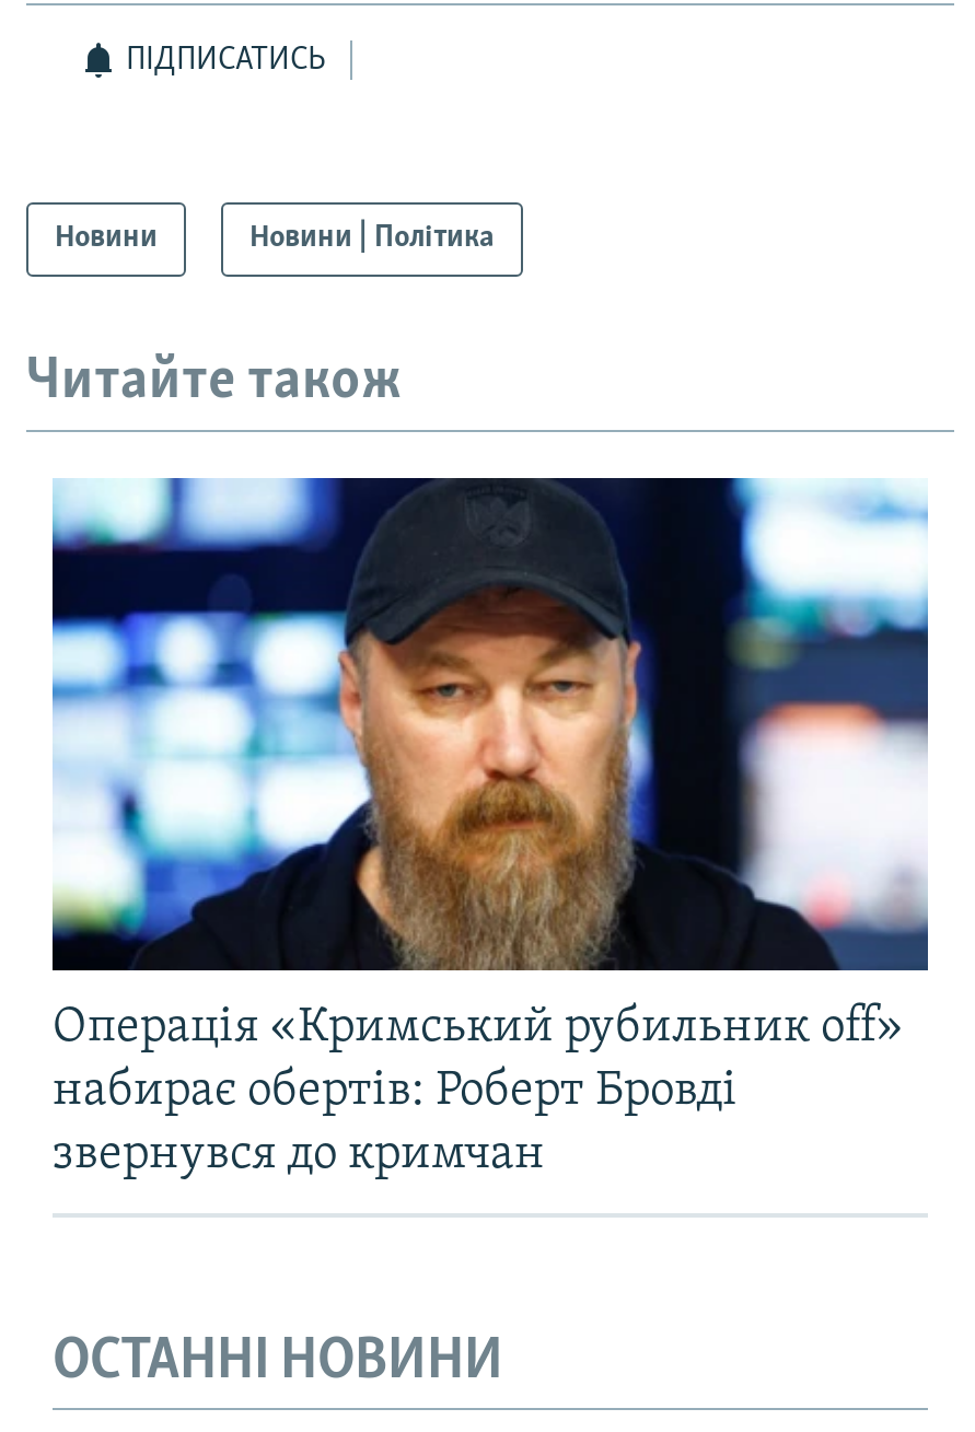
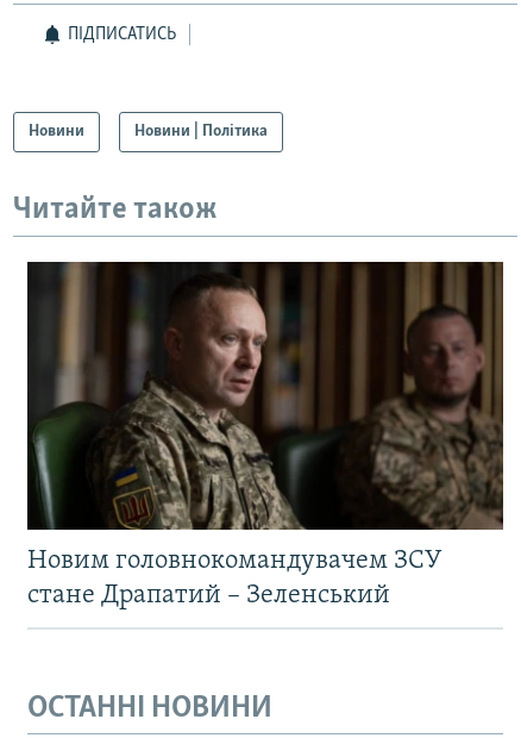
- [image]
- Операція «Кримський рубильник off»
- набирає обертів: Роберт Бровді
- звернувся до кримчан
+ [image]
+ Новим головнокомандувачем ЗСУ
+ стане Драпатий – Зеленський
